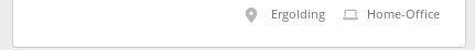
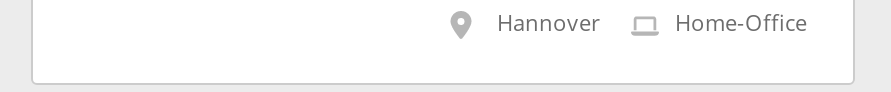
- Ergolding
+ Hannover
